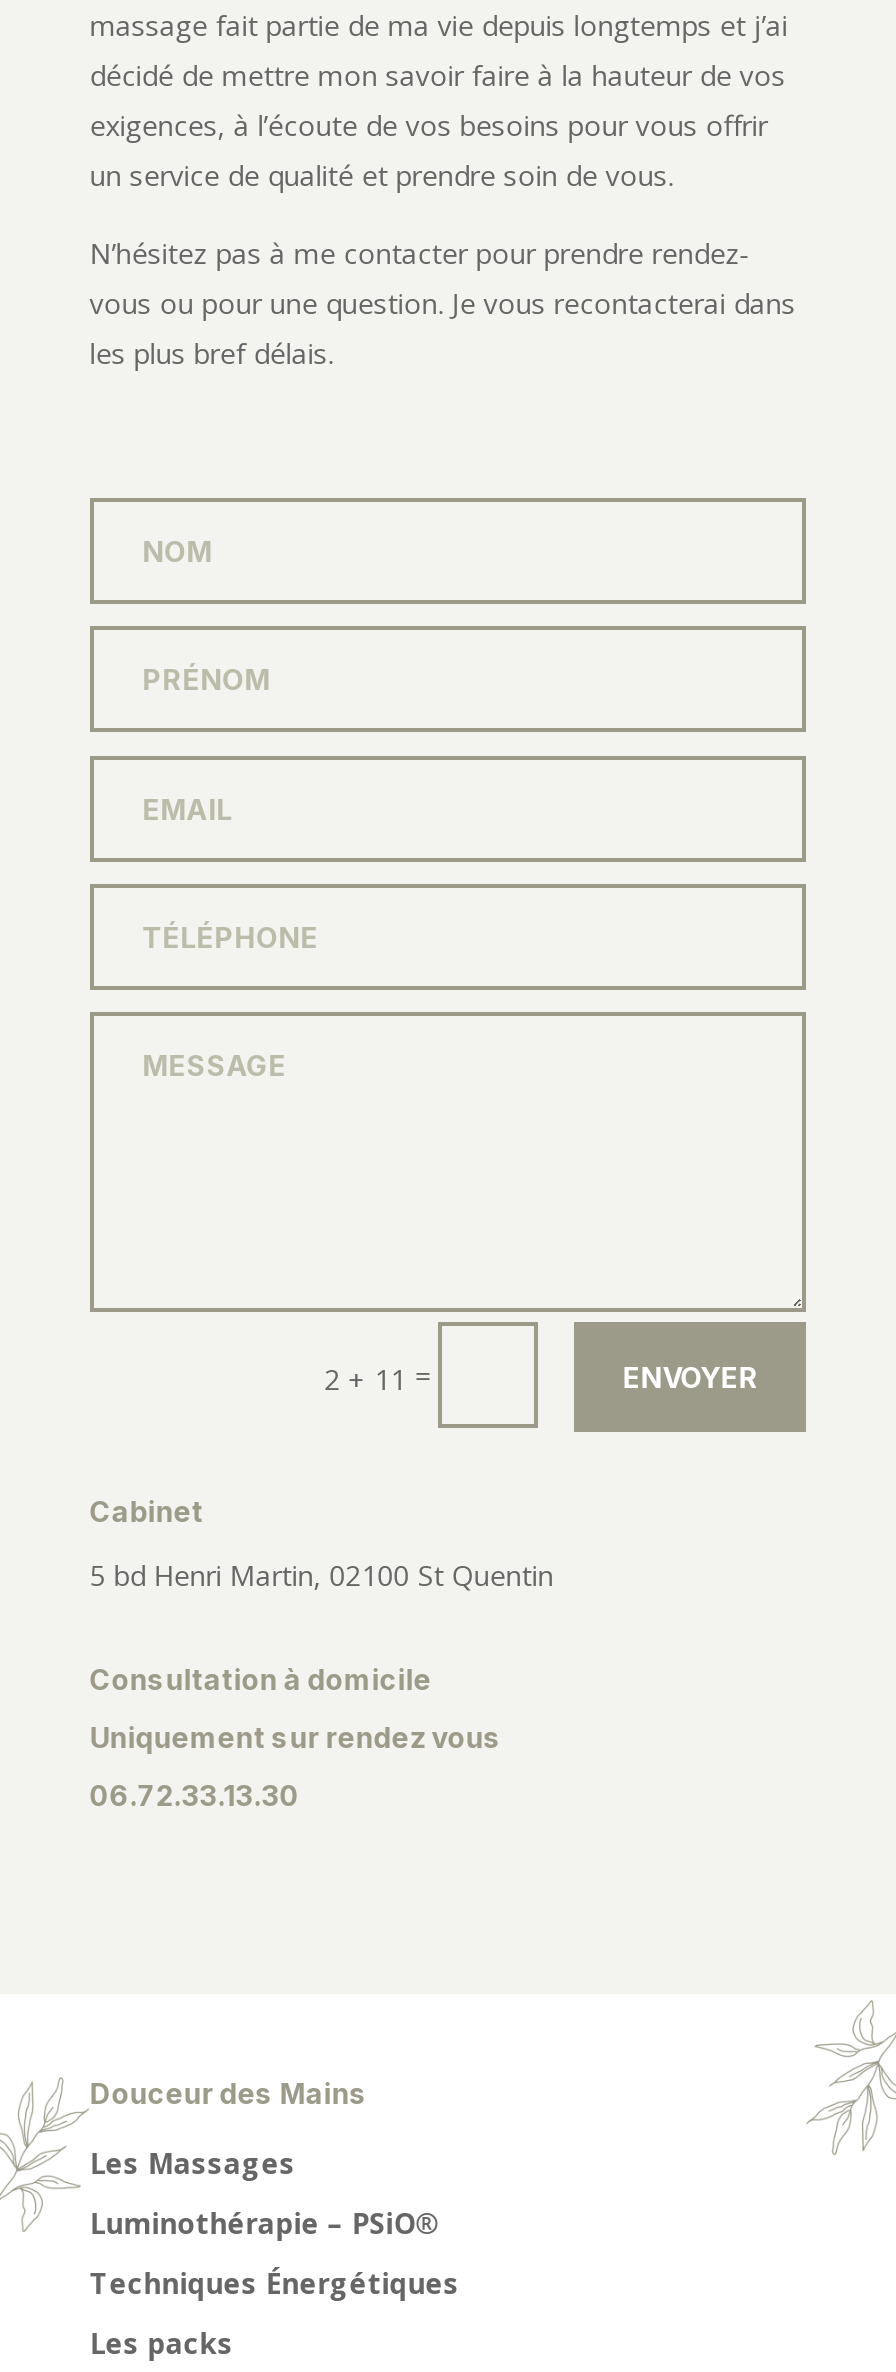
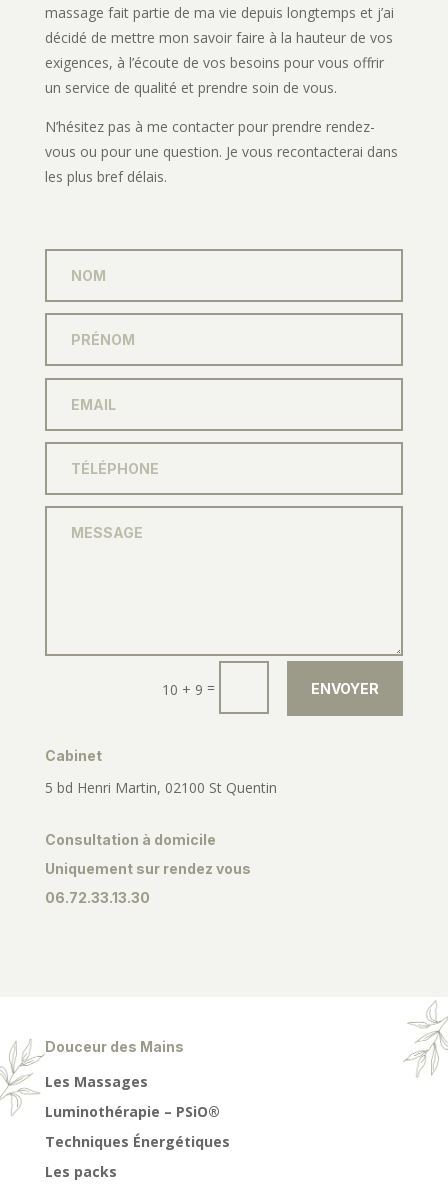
- 2 + 11 =
+ 10 + 9 =
